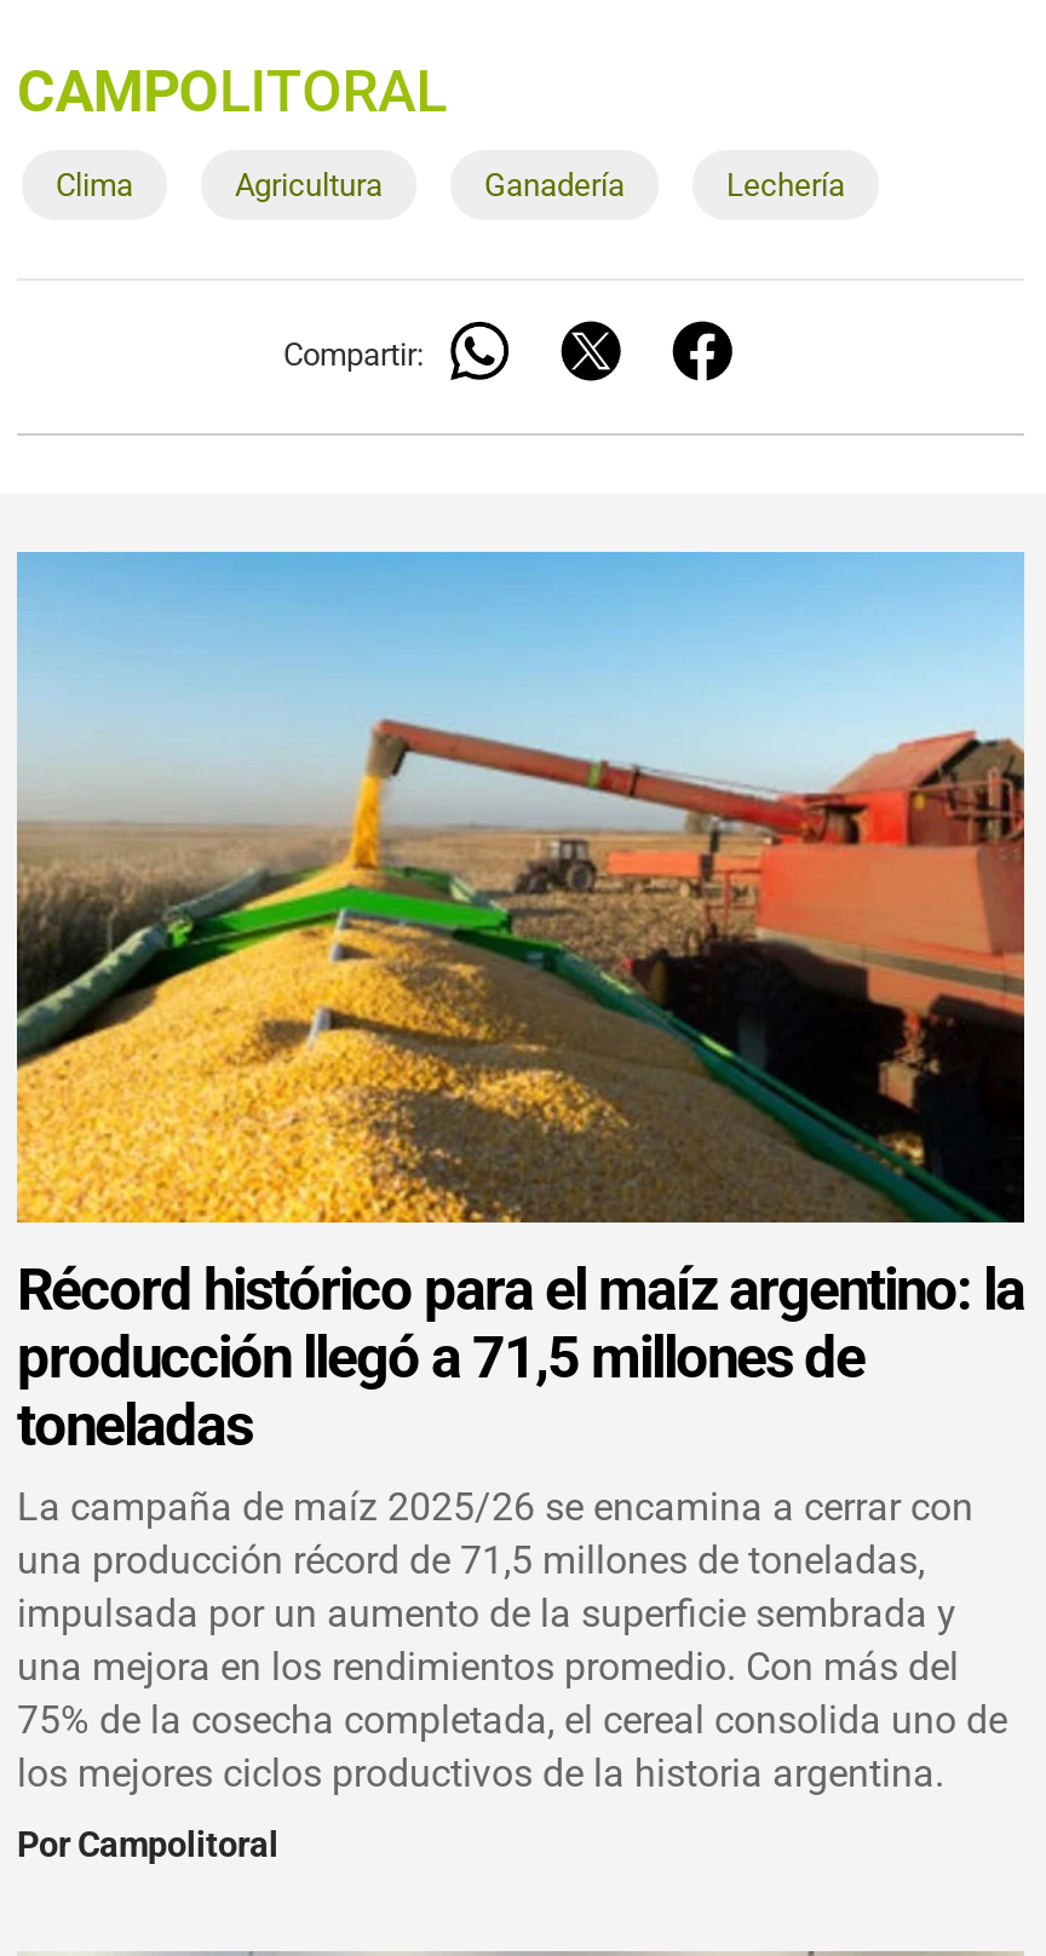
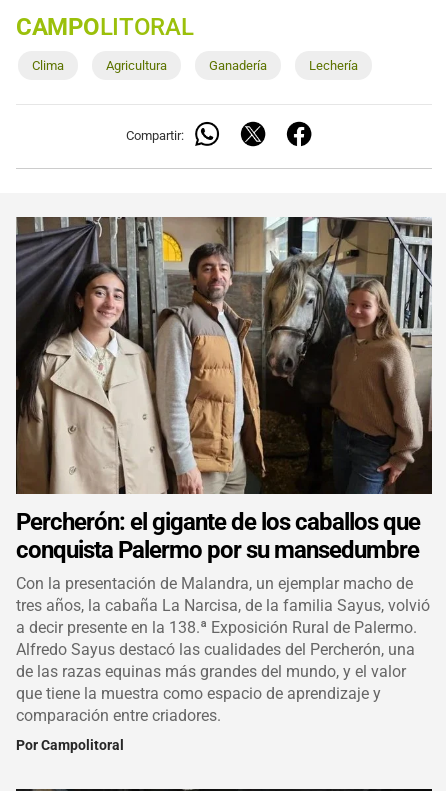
- [image]
- Récord histórico para el maíz argentino: la
- producción llegó a 71,5 millones de
- toneladas
- La campaña de maíz 2025/26 se encamina a cerrar con
- una producción récord de 71,5 millones de toneladas,
- impulsada por un aumento de la superficie sembrada y
- una mejora en los rendimientos promedio. Con más del
- 75% de la cosecha completada, el cereal consolida uno de
- los mejores ciclos productivos de la historia argentina.
+ [image]
+ Percherón: el gigante de los caballos que
+ conquista Palermo por su mansedumbre
+ Con la presentación de Malandra, un ejemplar macho de
+ tres años, la cabaña La Narcisa, de la familia Sayus, volvió
+ a decir presente en la 138.ª Exposición Rural de Palermo.
+ Alfredo Sayus destacó las cualidades del Percherón, una
+ de las razas equinas más grandes del mundo, y el valor
+ que tiene la muestra como espacio de aprendizaje y
+ comparación entre criadores.
